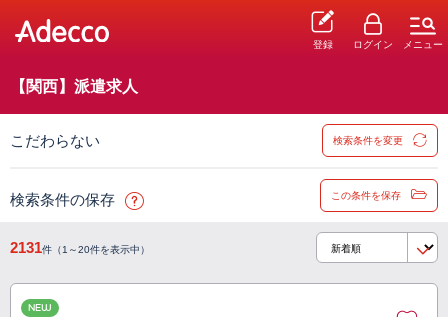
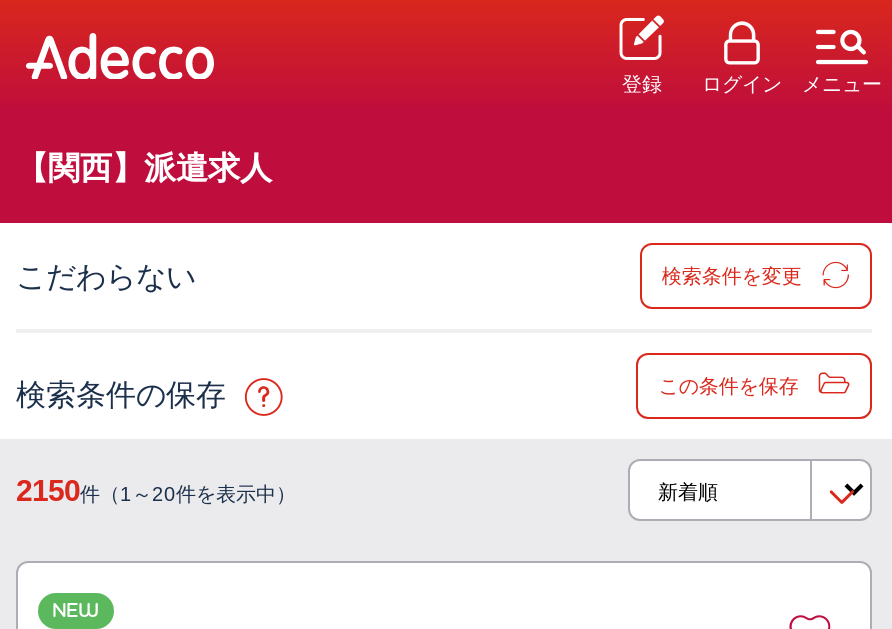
- 2131件（1～20件を表示中）
+ 2150件（1～20件を表示中）
